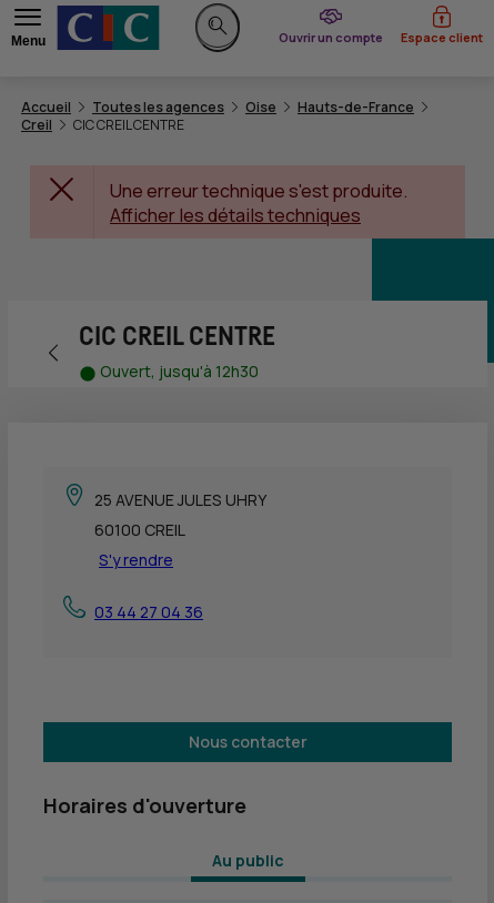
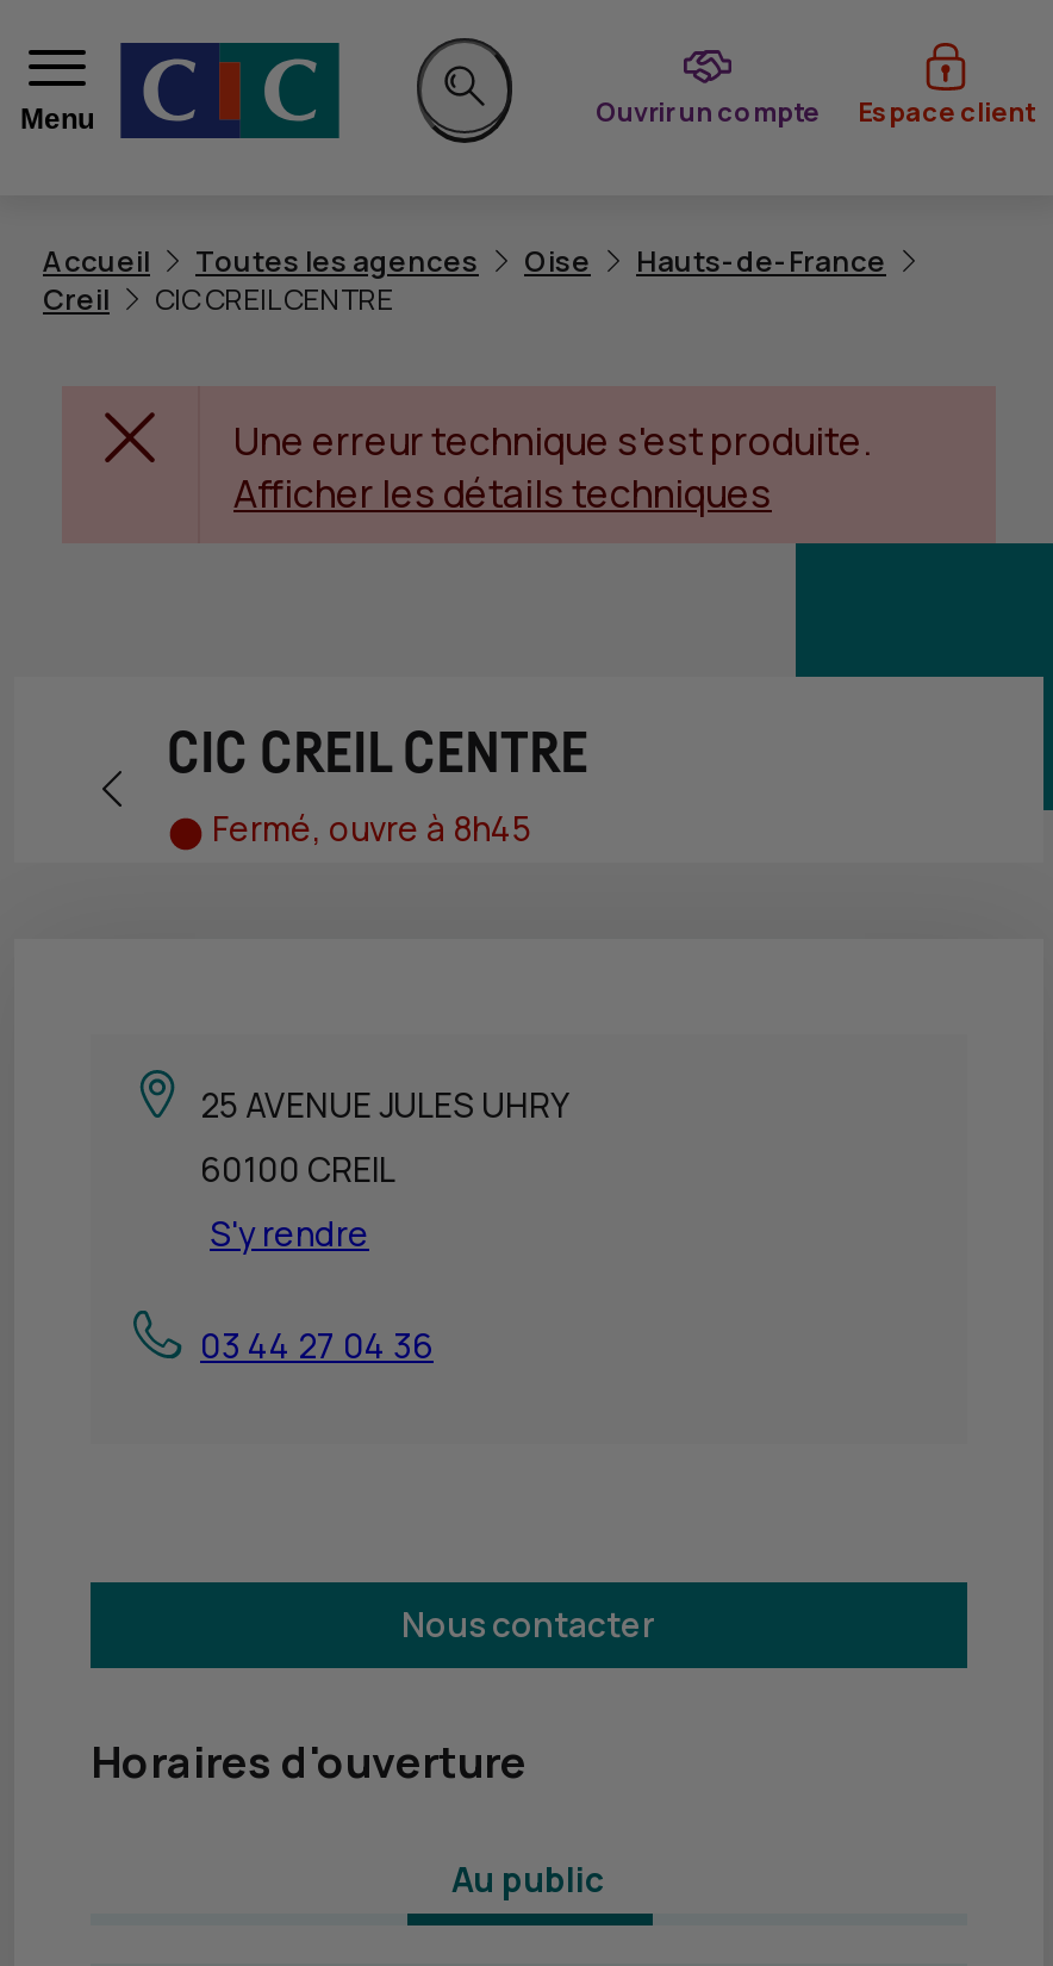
- Ouvert, jusqu'à 12h30
+ Fermé, ouvre à 8h45
